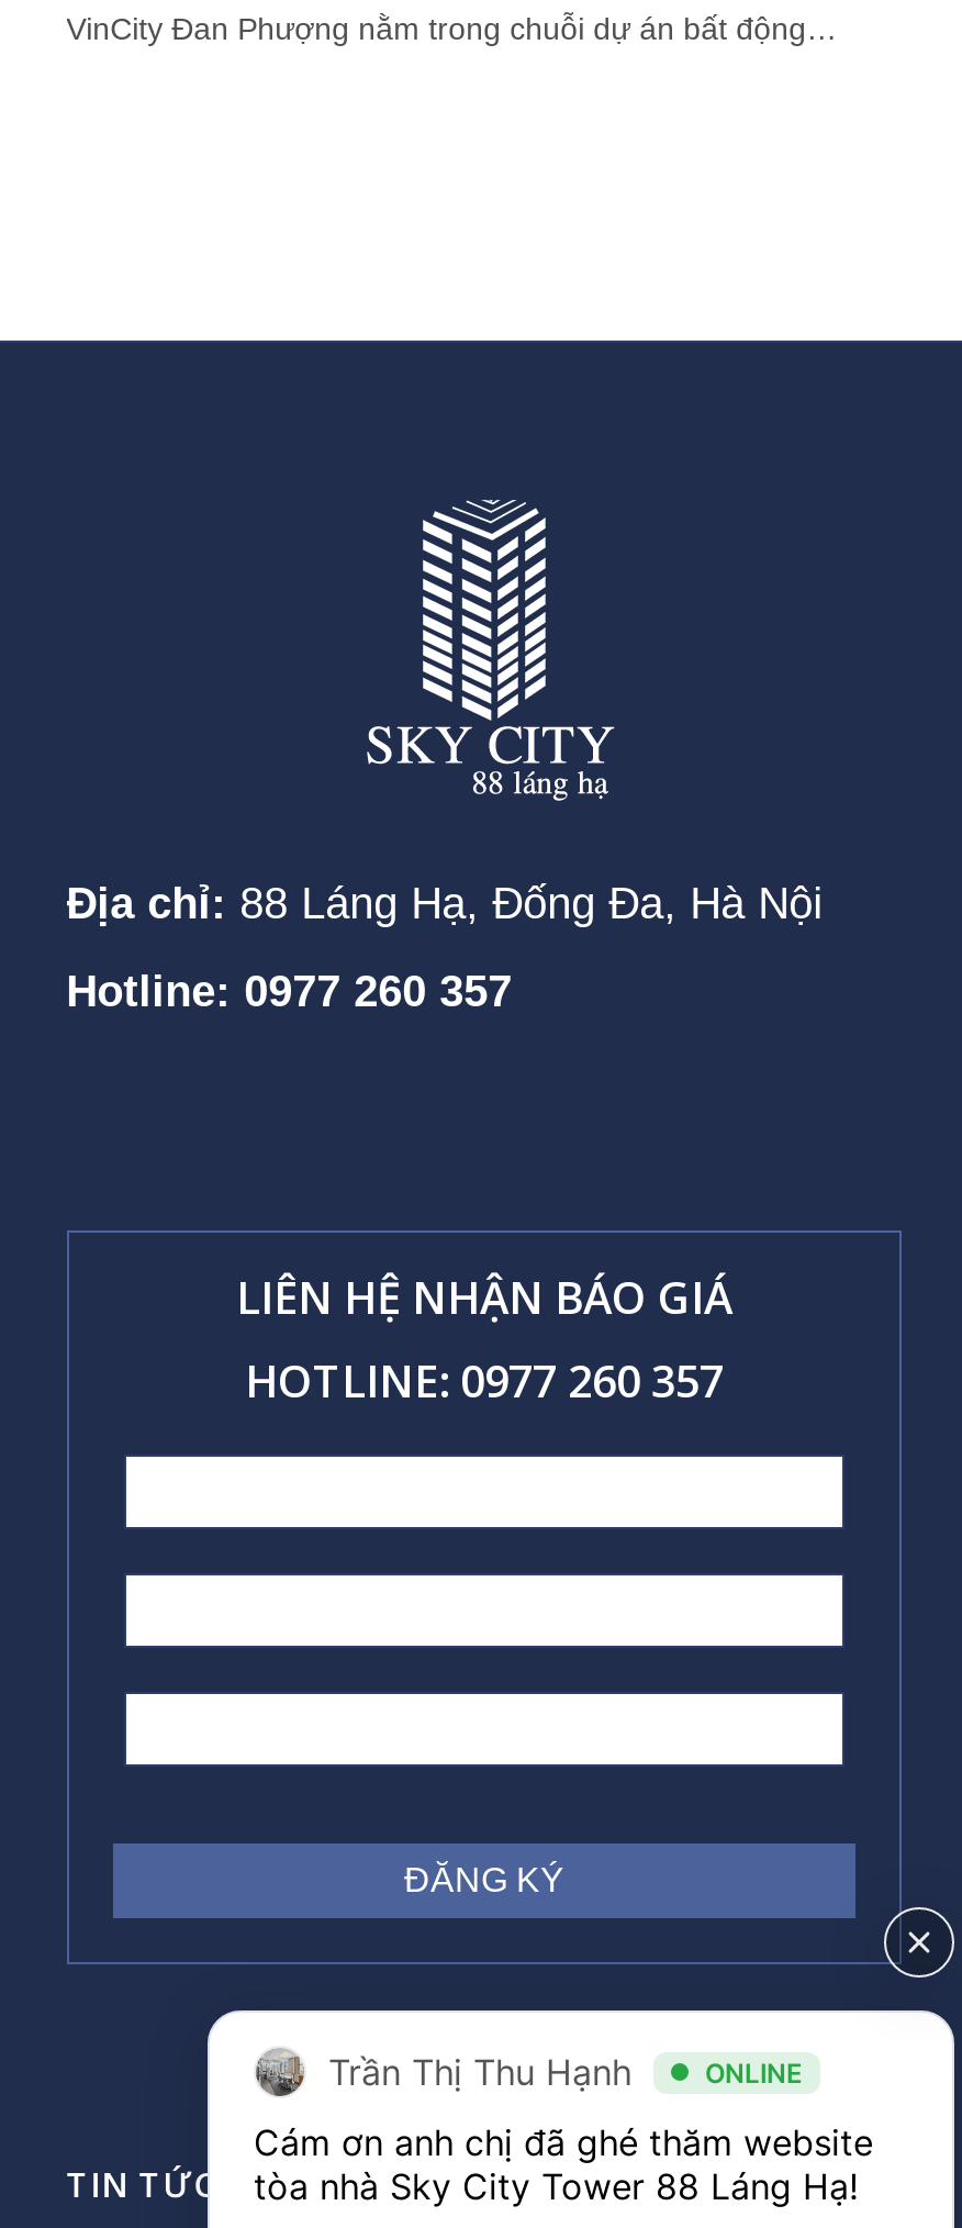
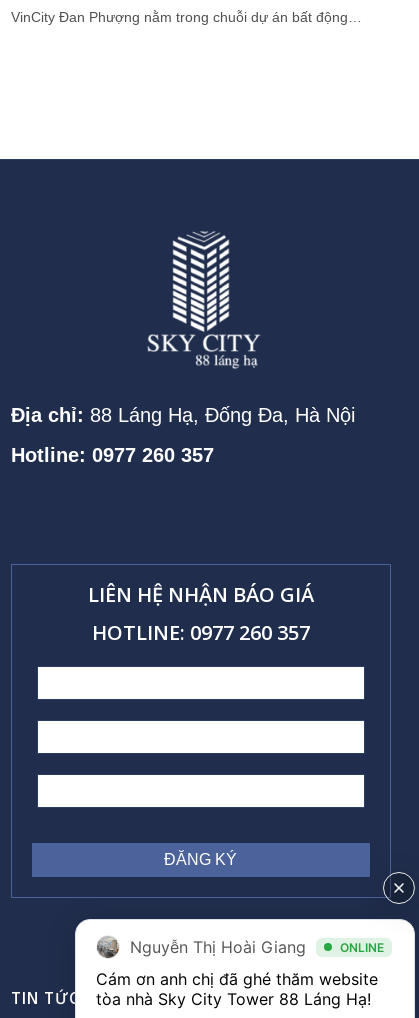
- Trần Thị Thu Hạnh
+ Nguyễn Thị Hoài Giang
